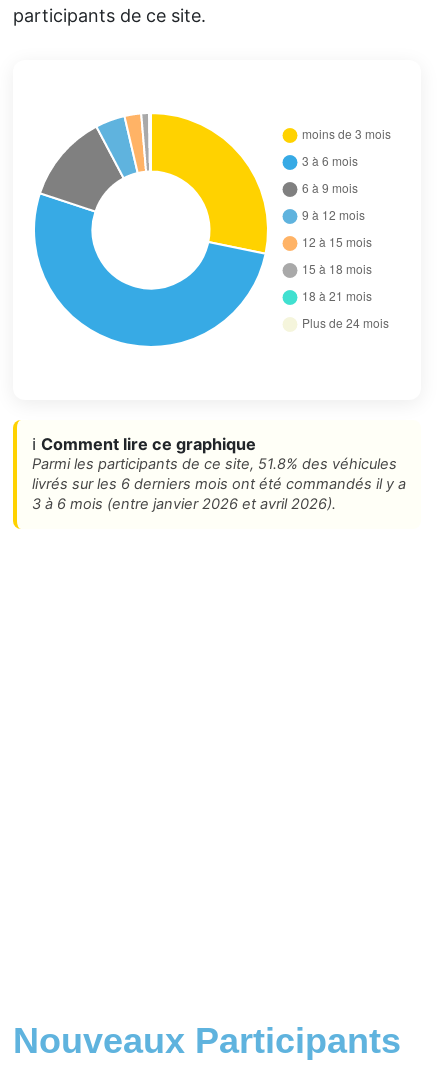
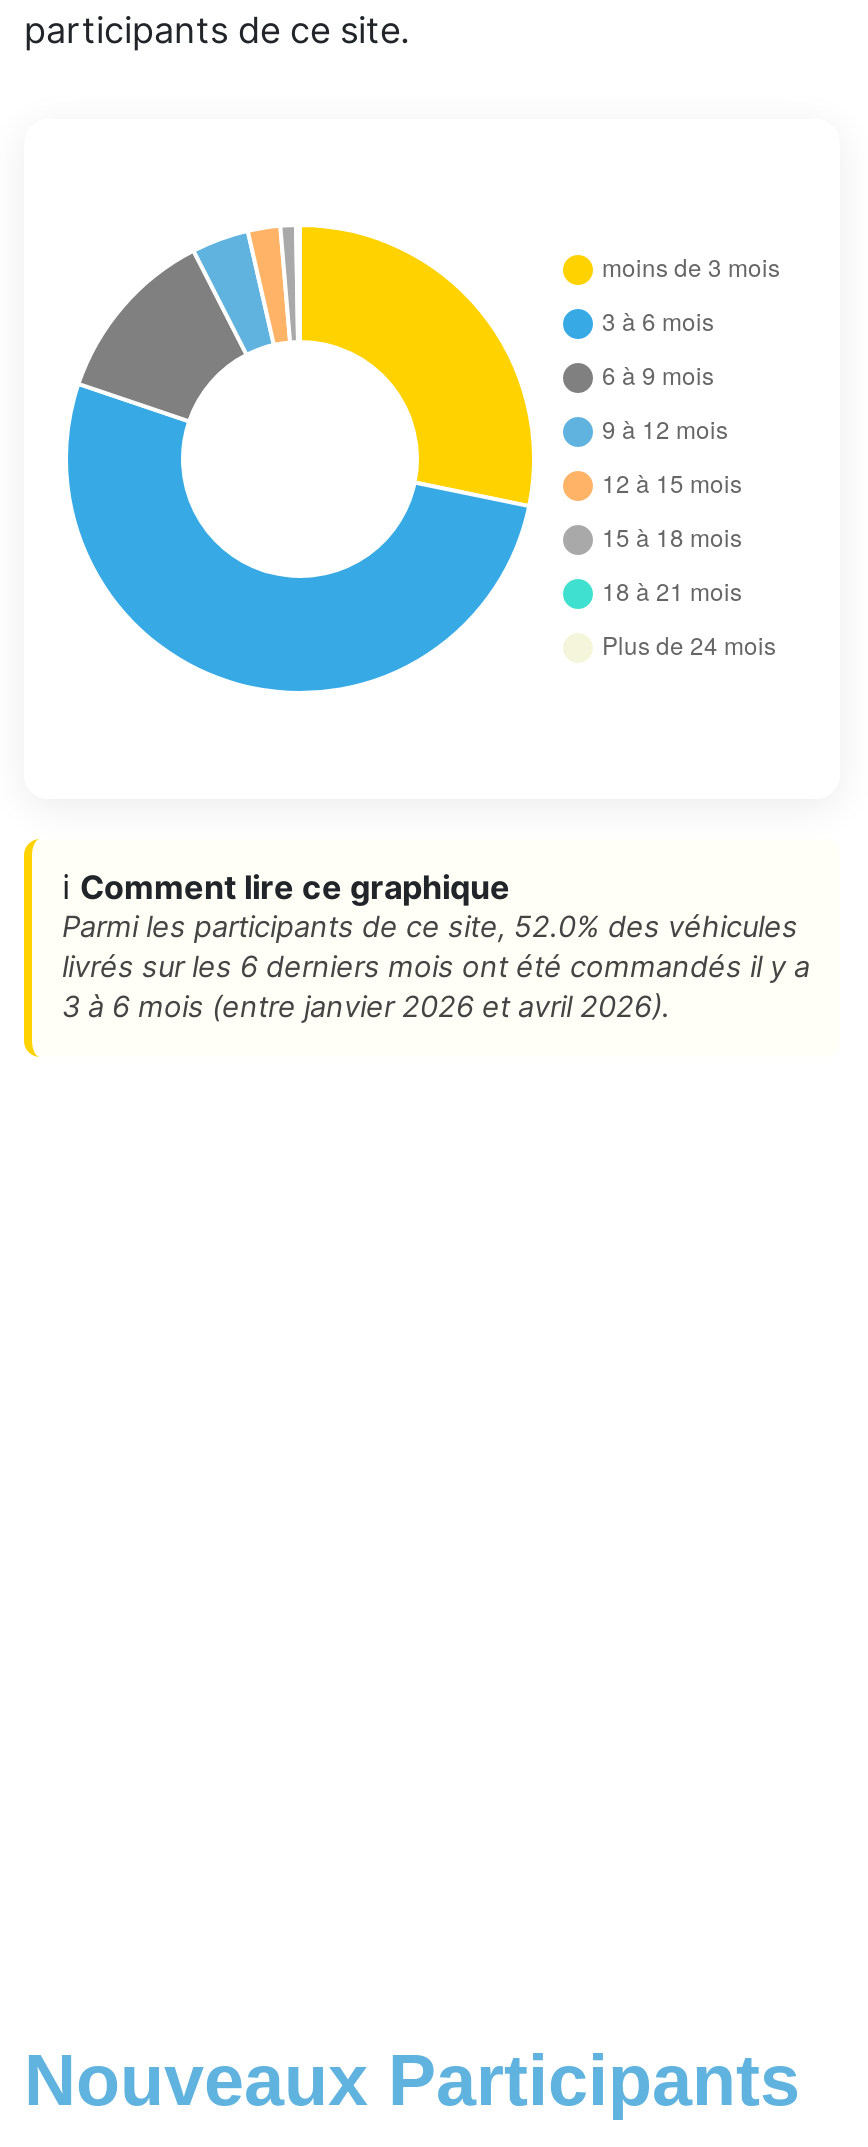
- Parmi les participants de ce site, 51.8% des véhicules
+ Parmi les participants de ce site, 52.0% des véhicules
